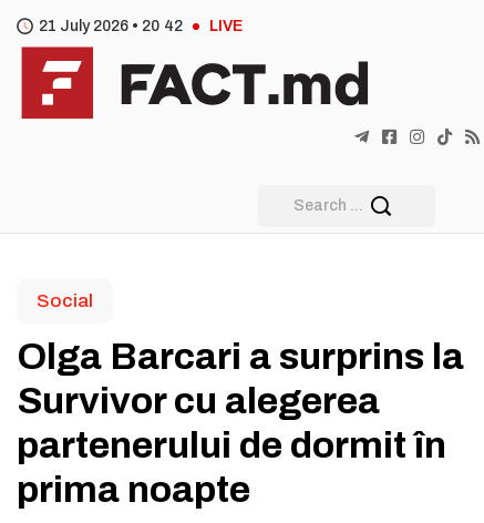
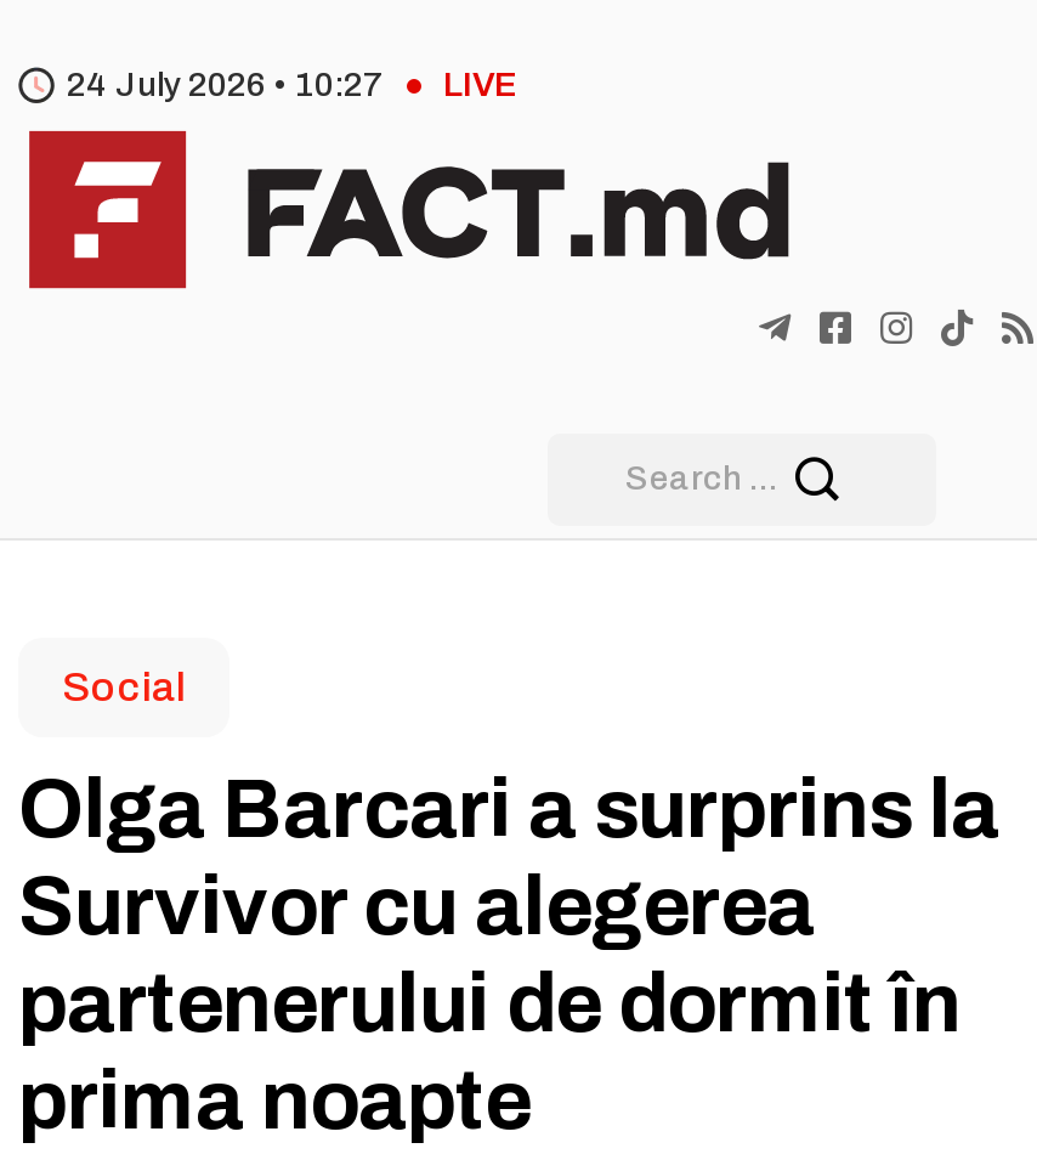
- 21 July 2026 • 20: 42 LIVE
+ 24 July 2026 • 10 27 LIVE
